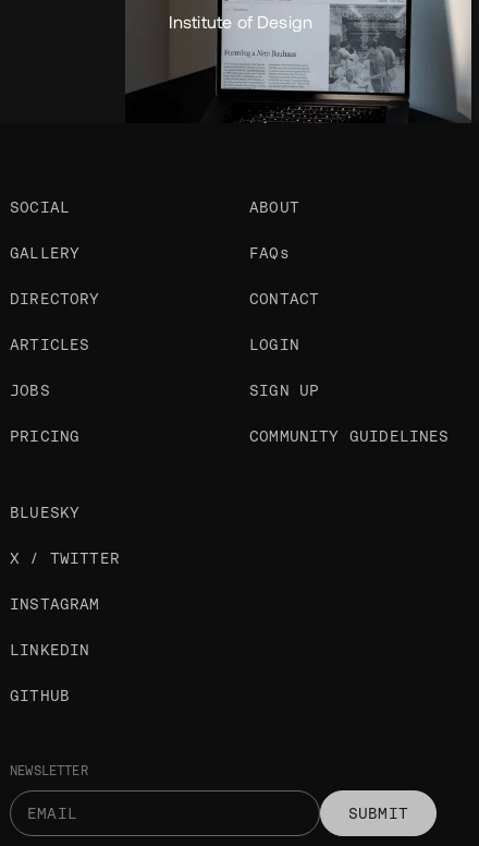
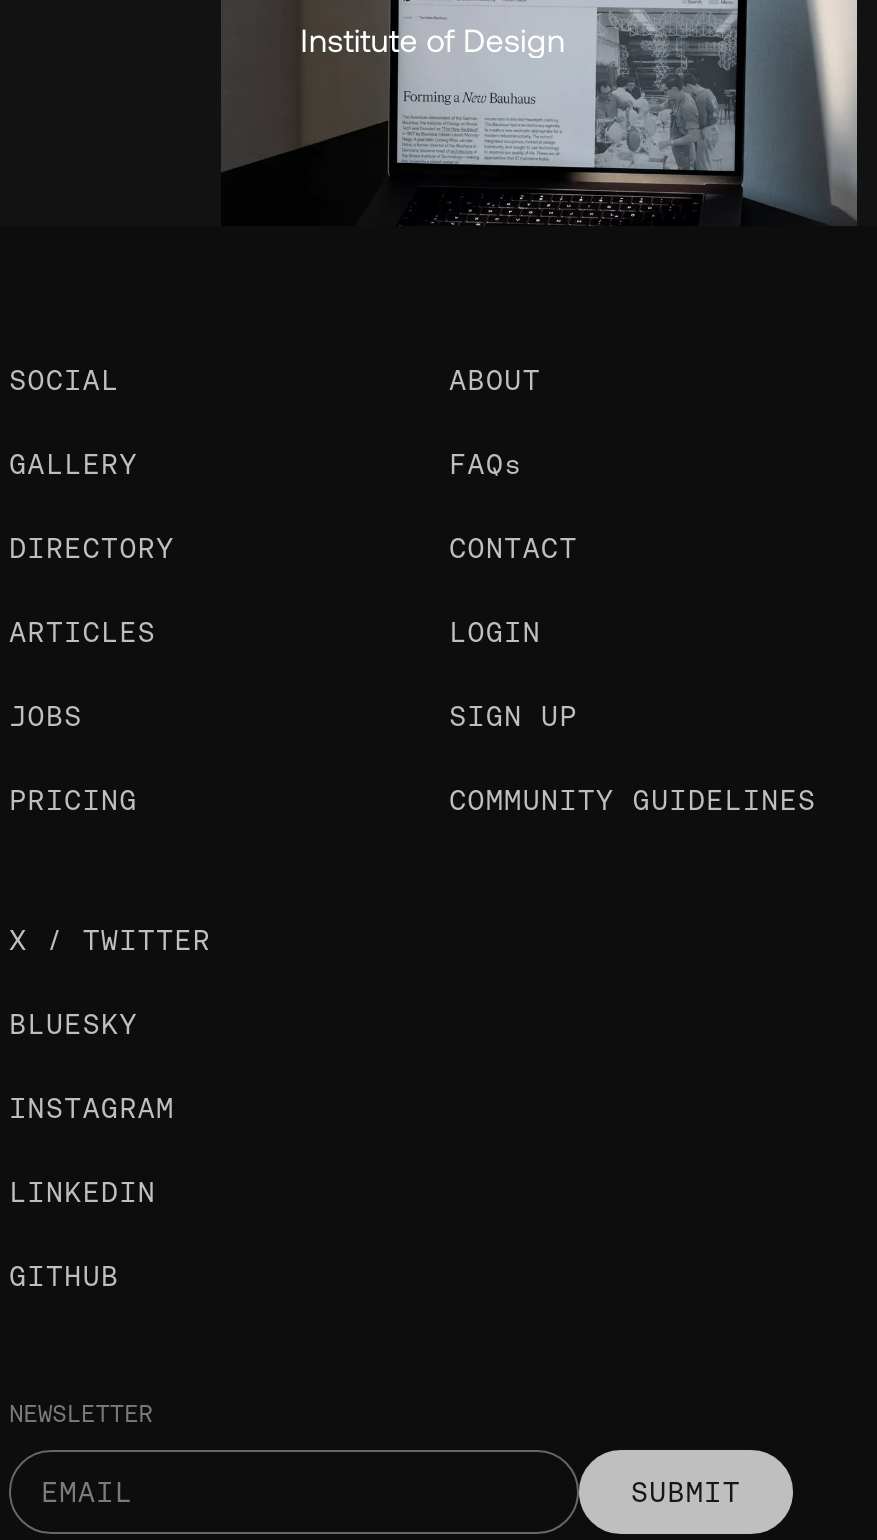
moved down: BLUESKY

moved up: X / TWITTER
